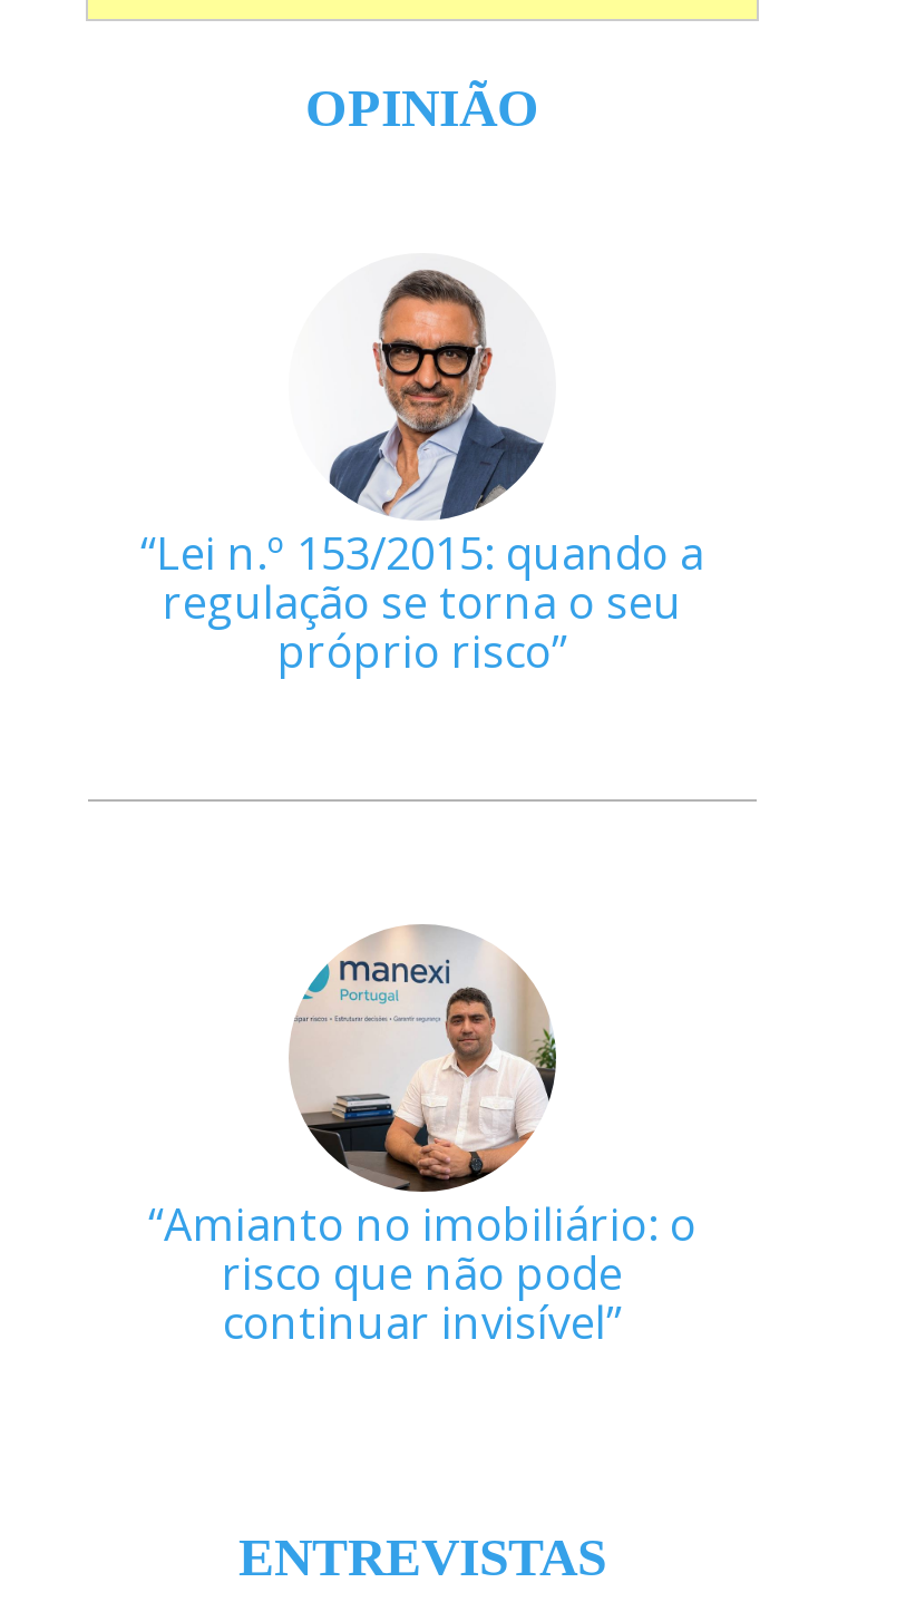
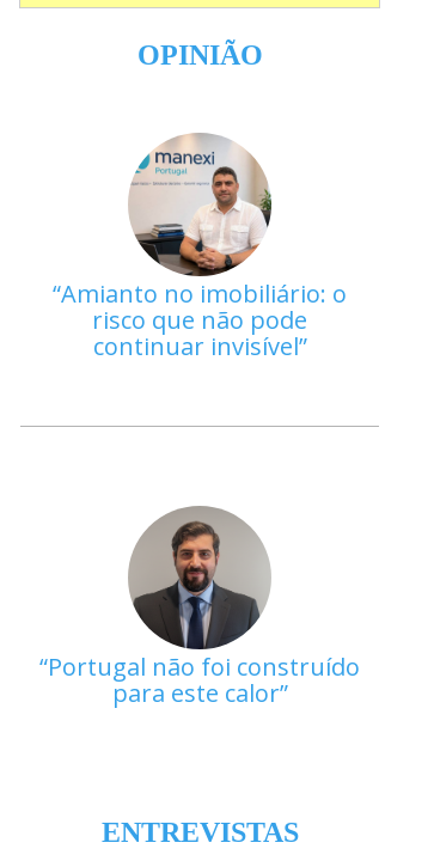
- [image]
- Lei n.º 153/2015: quando a
- regulação se torna o seu
- próprio risco

moved up: [image] | Amianto no imobiliário: o | risco que não pode | continuar invisível

+ [image]
+ Portugal não foi construído
+ para este calor
